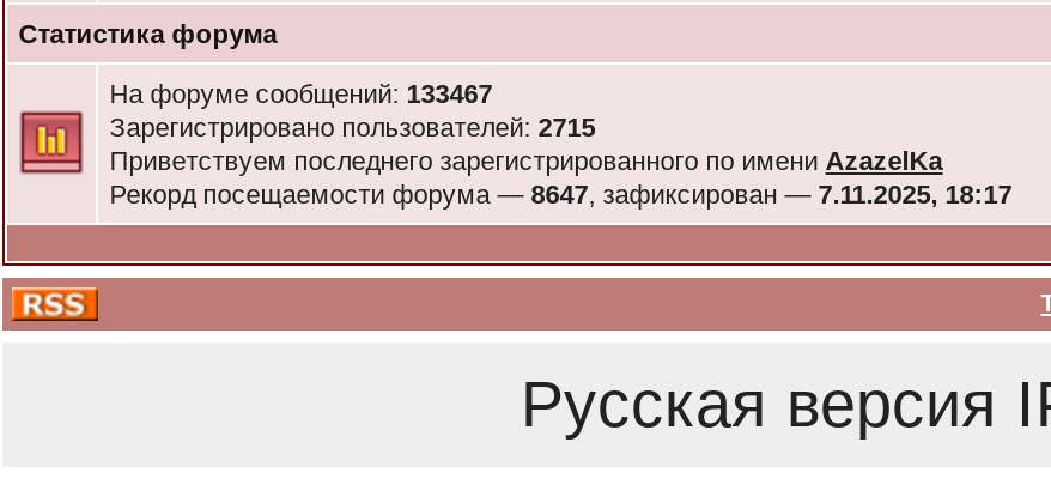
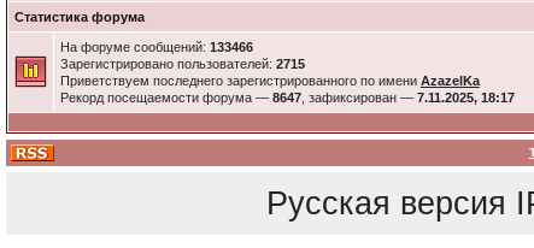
- На форуме сообщений: 133467
+ На форуме сообщений: 133466
